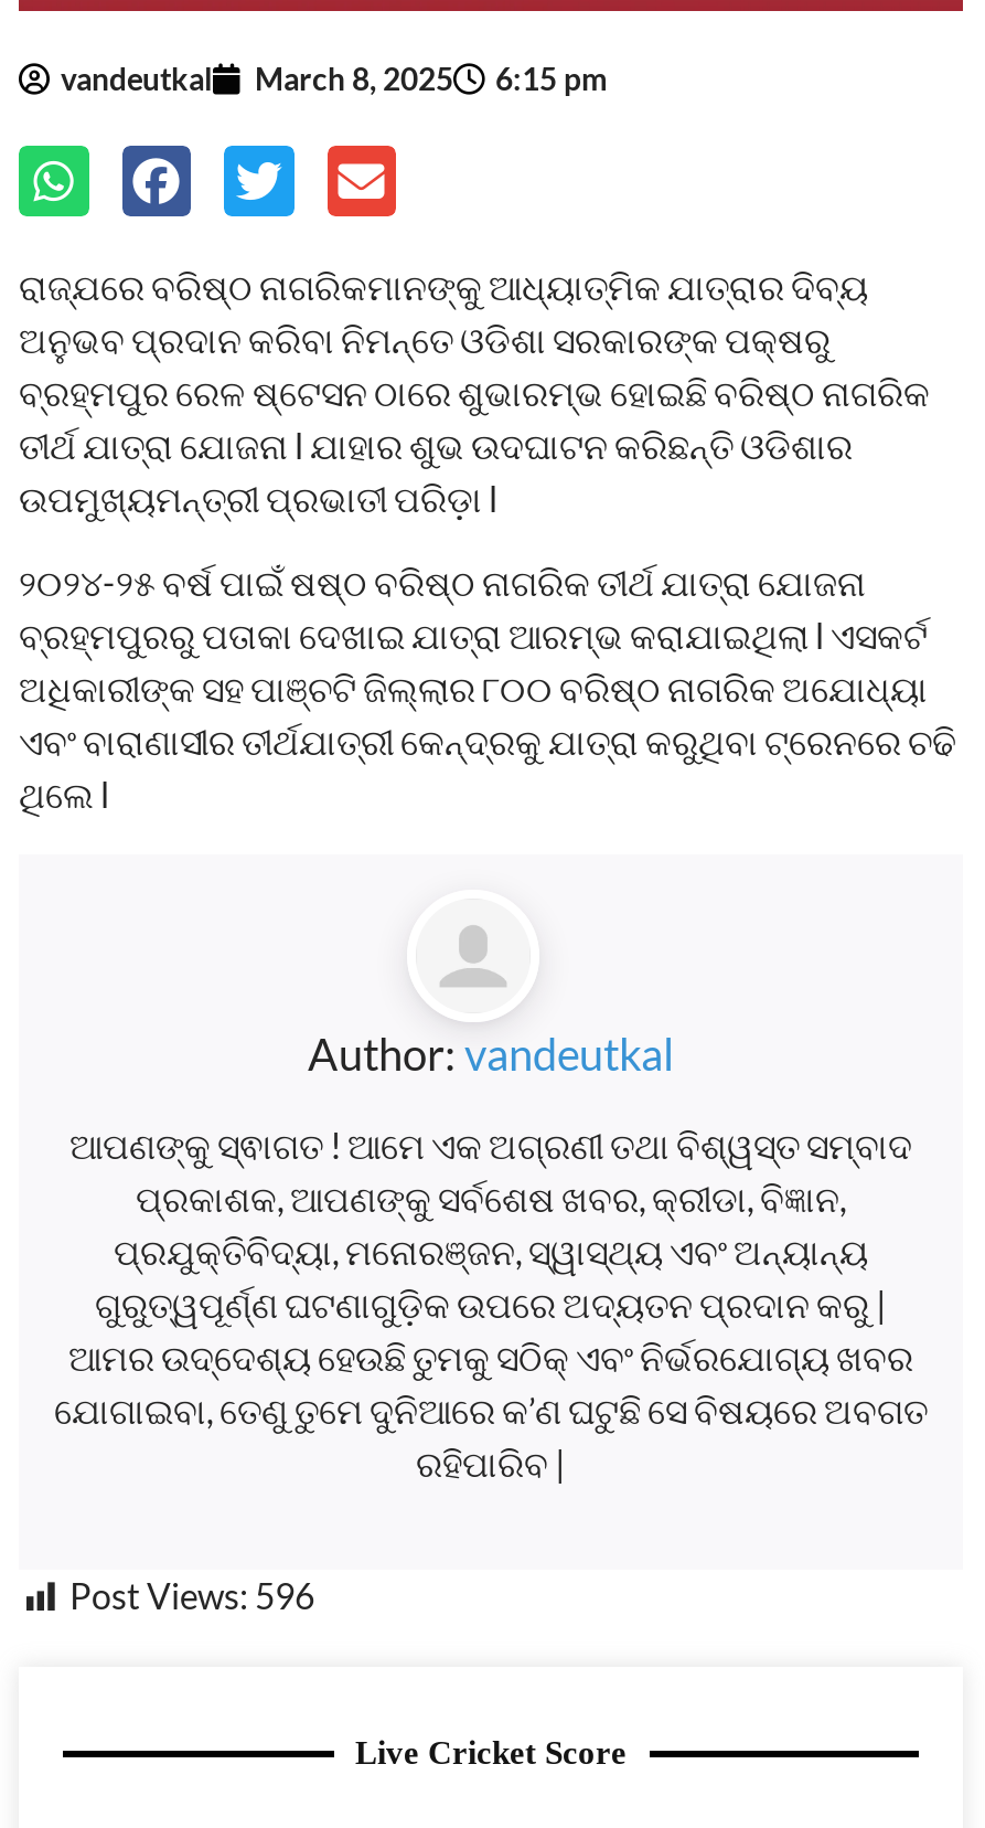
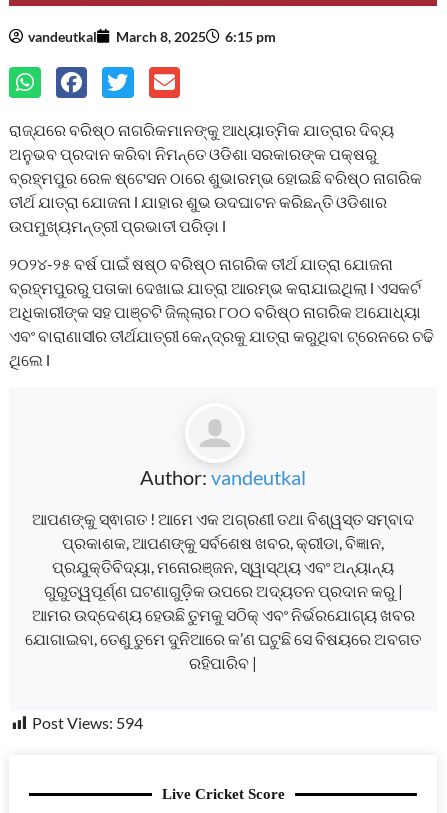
- Post Views: 596
+ Post Views: 594
